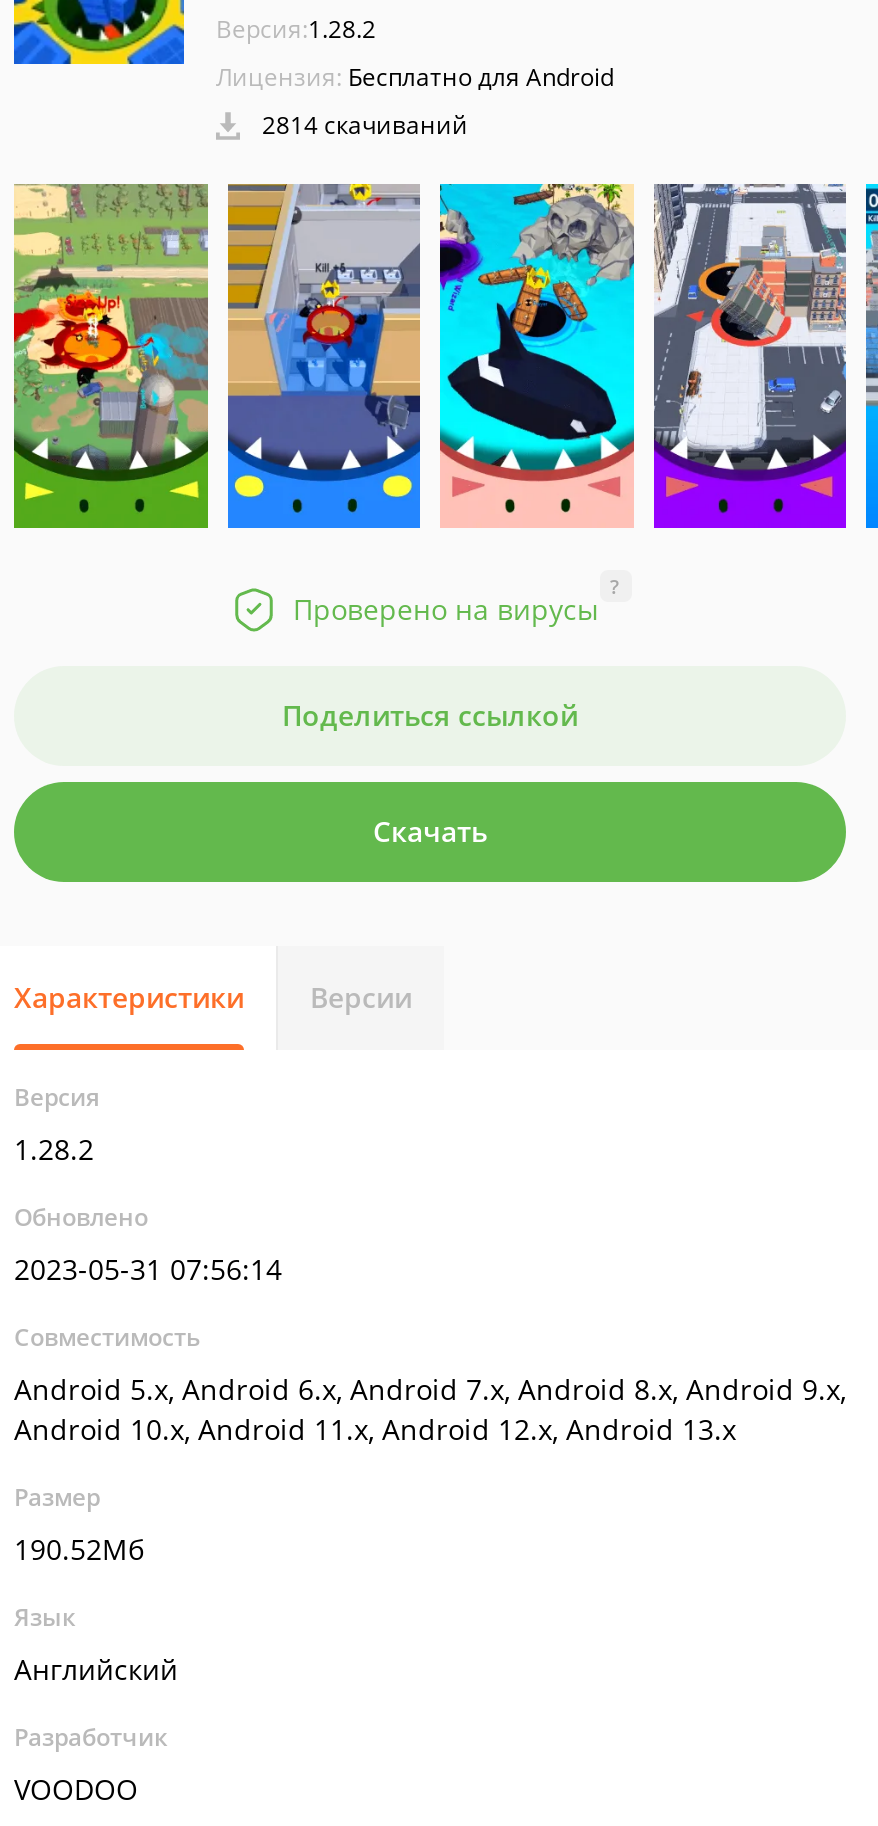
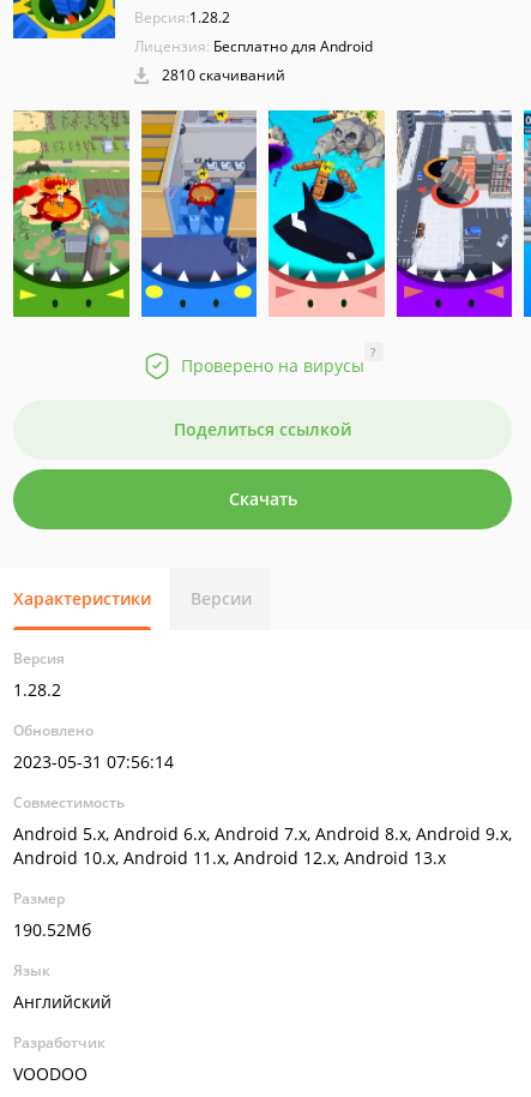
- 2814 скачиваний
+ 2810 скачиваний
